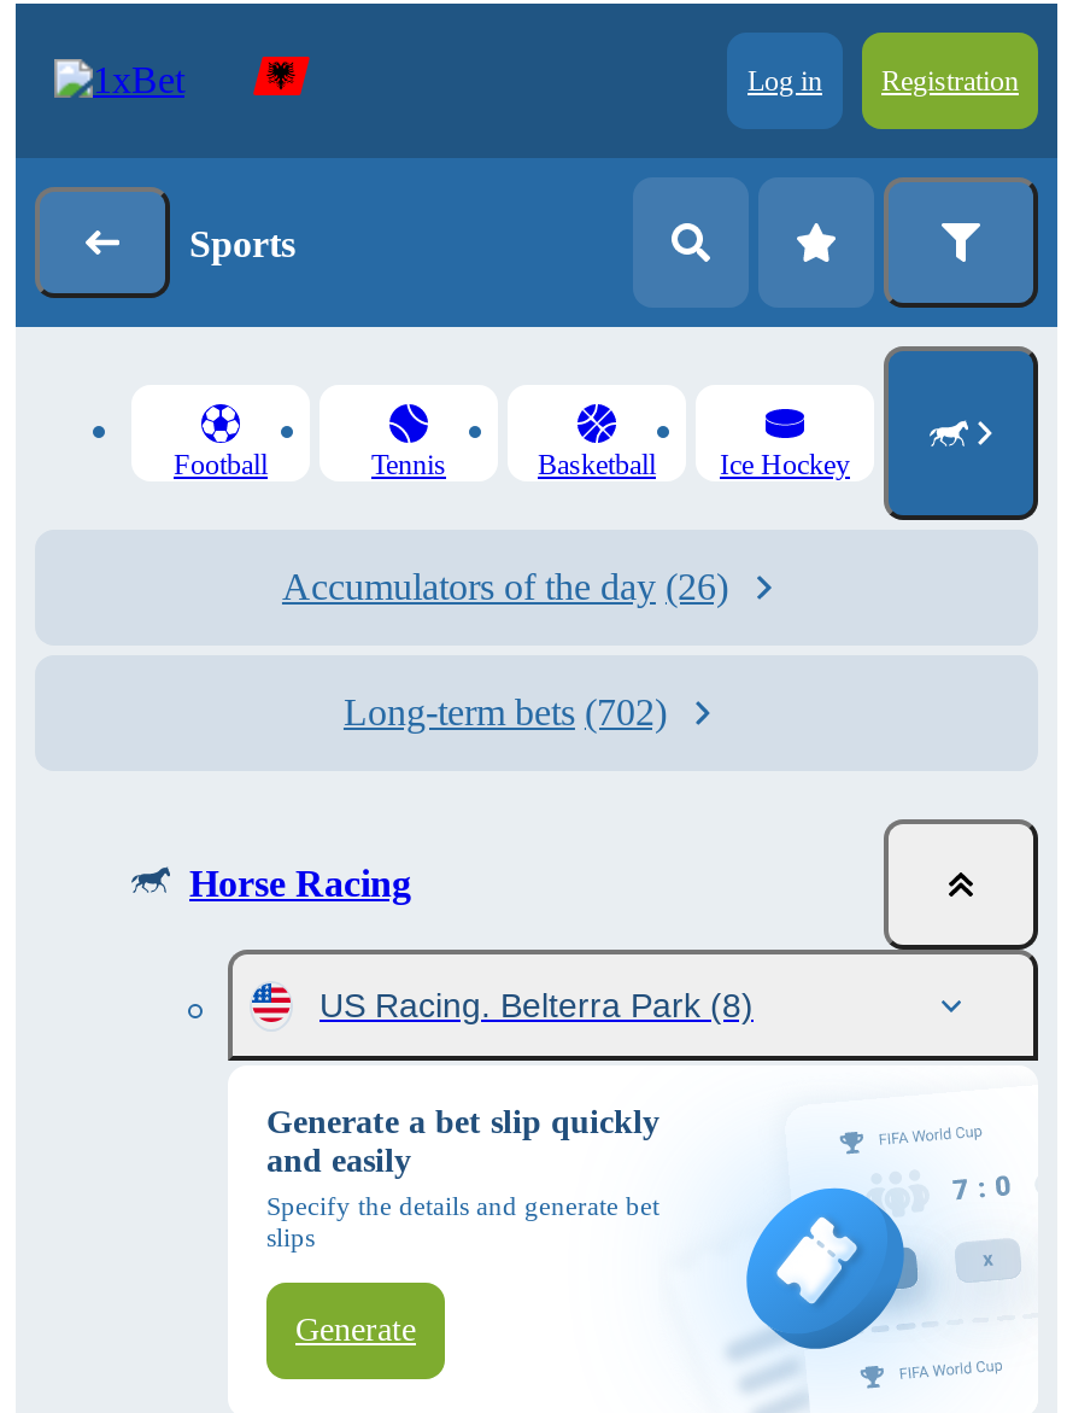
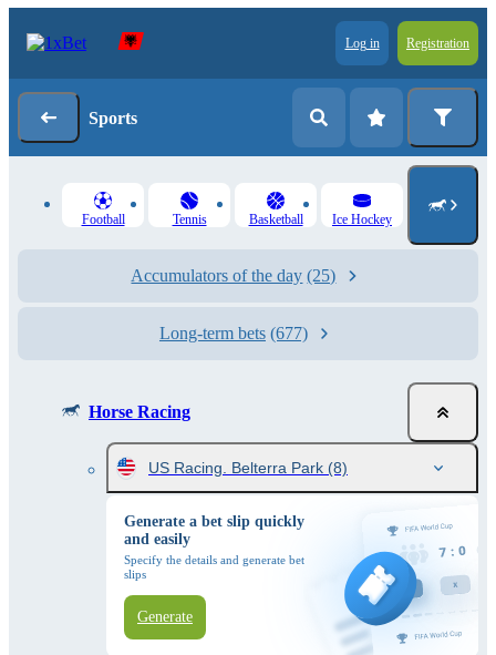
- Accumulators of the day (26)
+ Accumulators of the day (25)

- Long-term bets (702)
+ Long-term bets (677)
